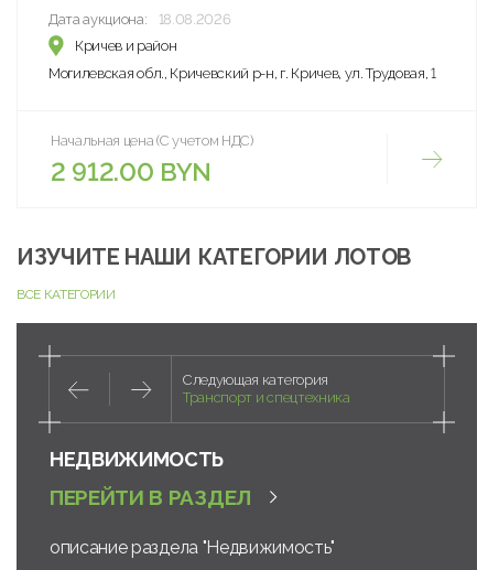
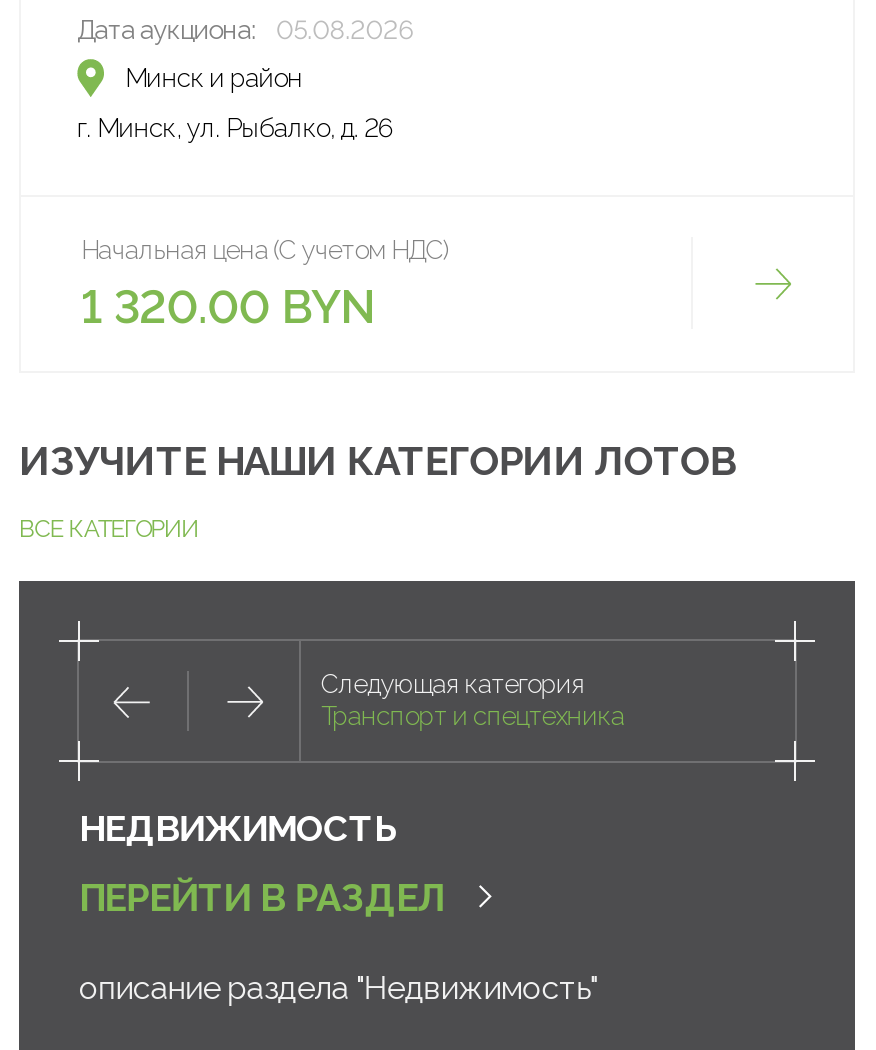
- Дата аукциона: 18.08.2026
+ Дата аукциона: 05.08.2026

- Кричев и район
+ Минск и район

- Могилевская обл., Кричевский р-н, г. Кричев, ул. Трудовая, 1
+ г. Минск, ул. Рыбалко, д. 26

- 2 912.00 BYN
+ 1 320.00 BYN
